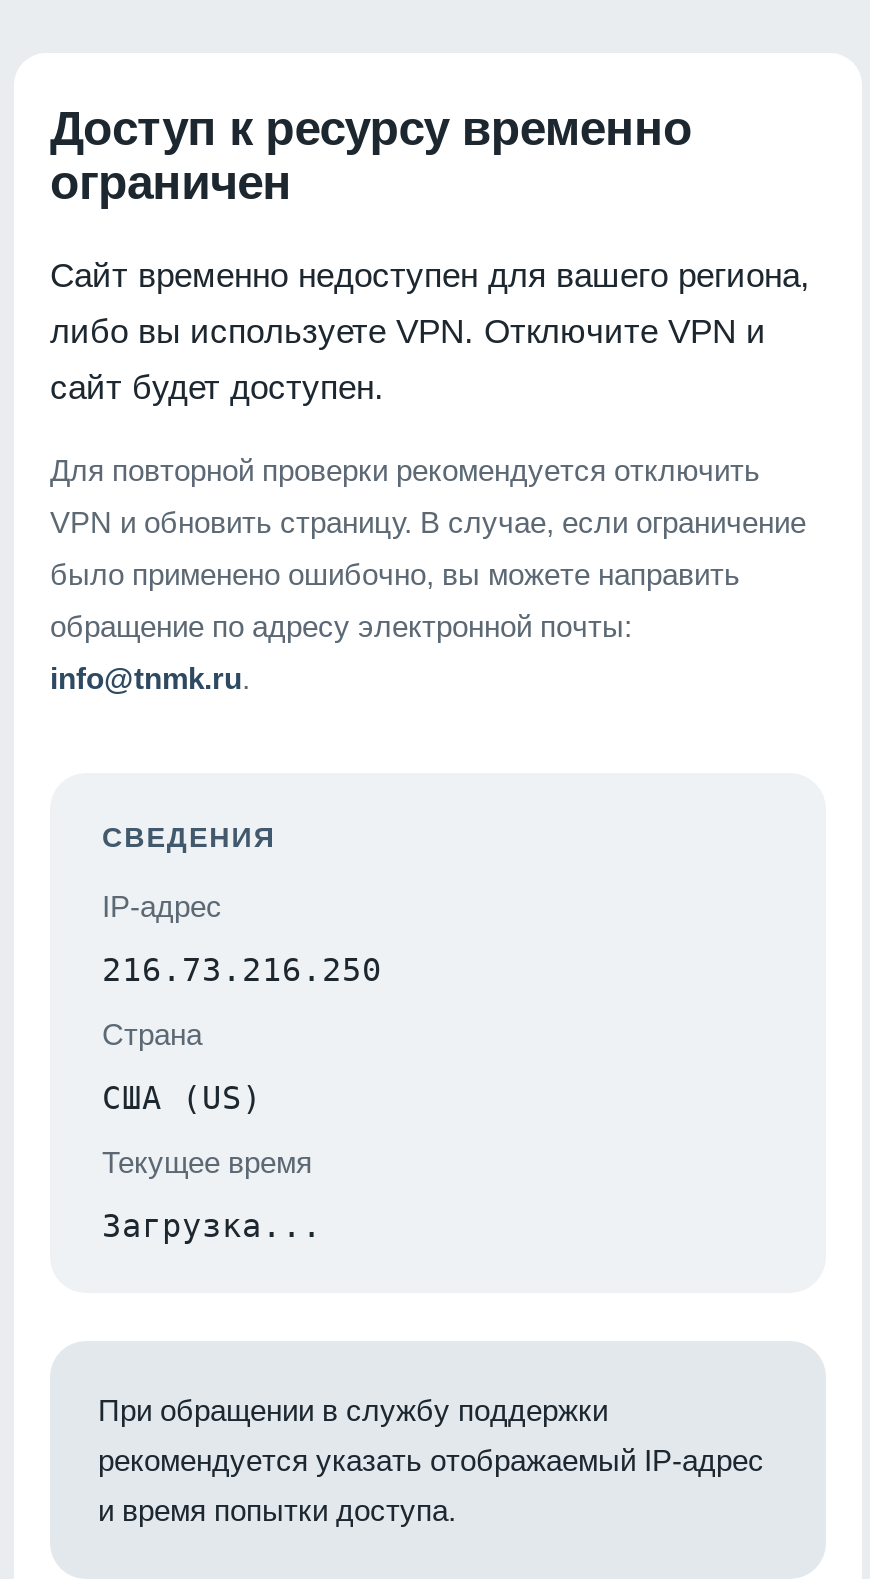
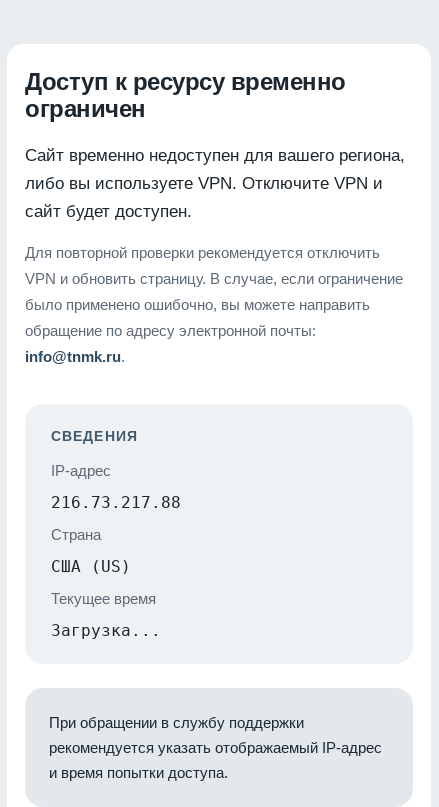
- 216.73.216.250
+ 216.73.217.88
